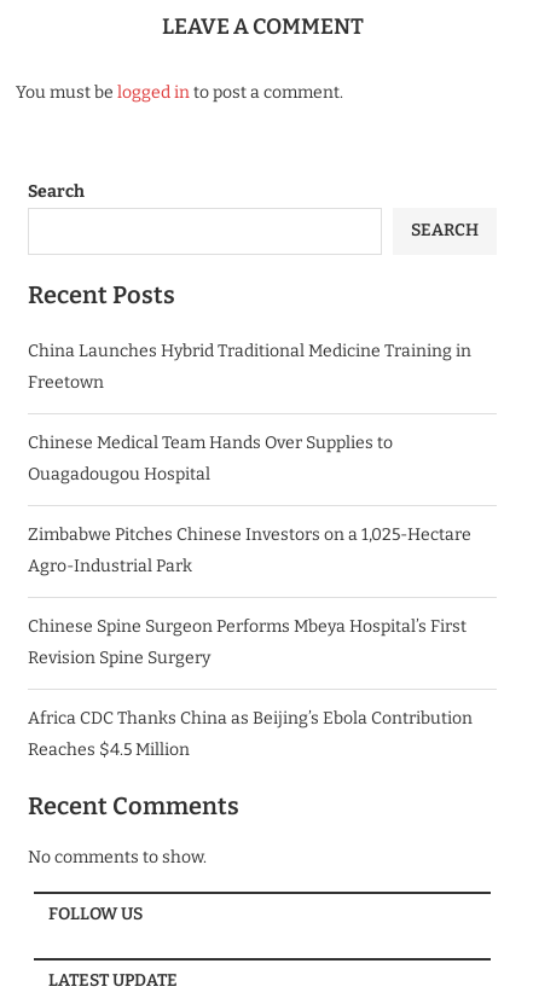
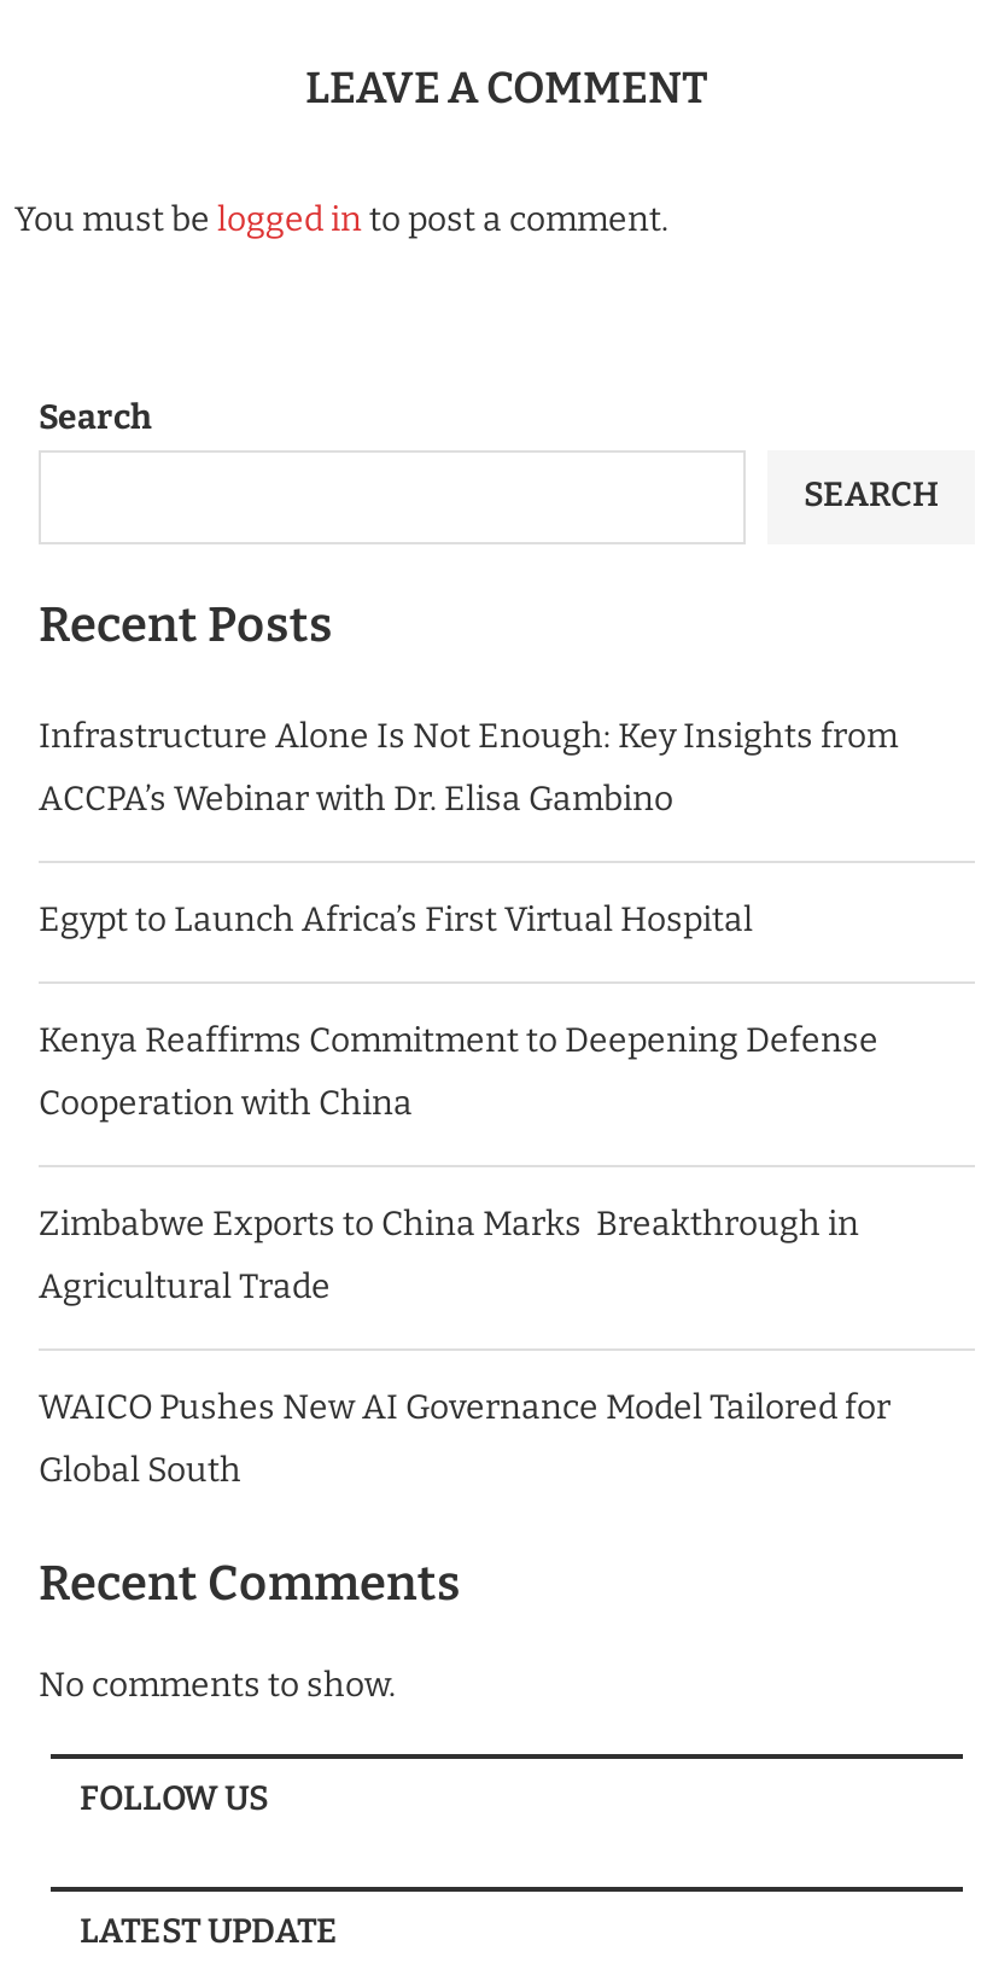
- China Launches Hybrid Traditional Medicine Training in
- Freetown
- Chinese Medical Team Hands Over Supplies to
- Ouagadougou Hospital
- Zimbabwe Pitches Chinese Investors on a 1,025-Hectare
- Agro-Industrial Park
- Chinese Spine Surgeon Performs Mbeya Hospital’s First
- Revision Spine Surgery
- Africa CDC Thanks China as Beijing’s Ebola Contribution
- Reaches $4.5 Million
+ Infrastructure Alone Is Not Enough: Key Insights from
+ ACCPA’s Webinar with Dr. Elisa Gambino
+ Egypt to Launch Africa’s First Virtual Hospital
+ Kenya Reaffirms Commitment to Deepening Defense
+ Cooperation with China
+ Zimbabwe Exports to China Marks Breakthrough in
+ Agricultural Trade
+ WAICO Pushes New AI Governance Model Tailored for
+ Global South
